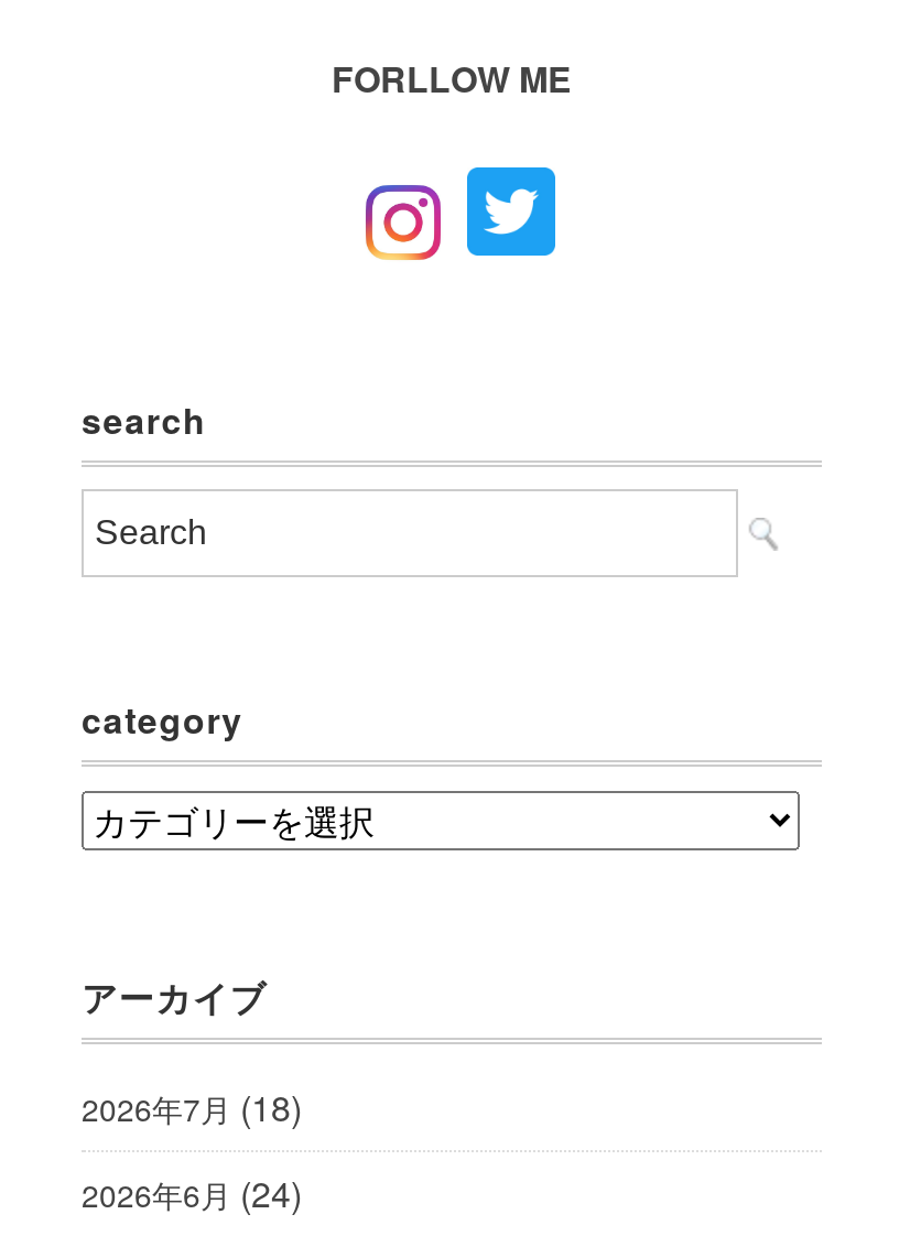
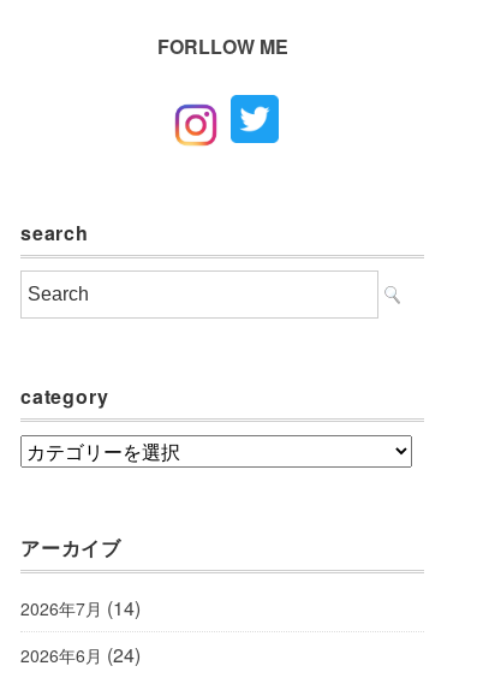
- 2026年7月(18)
+ 2026年7月(14)
